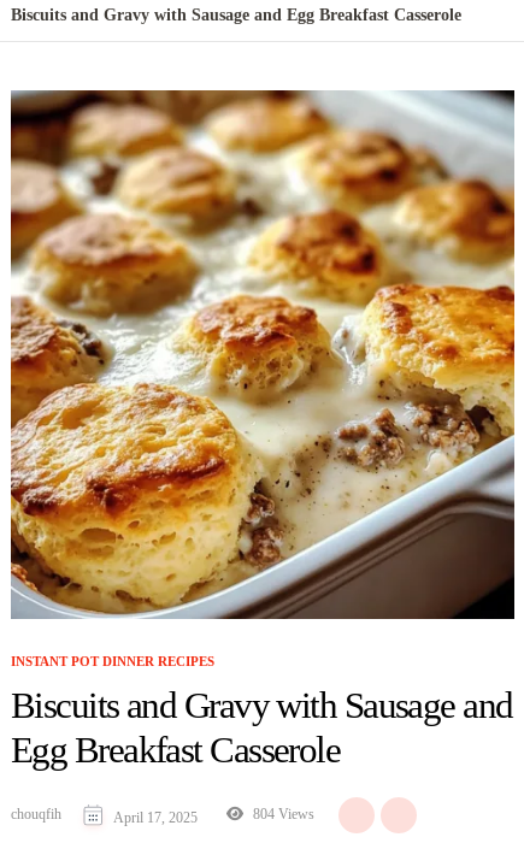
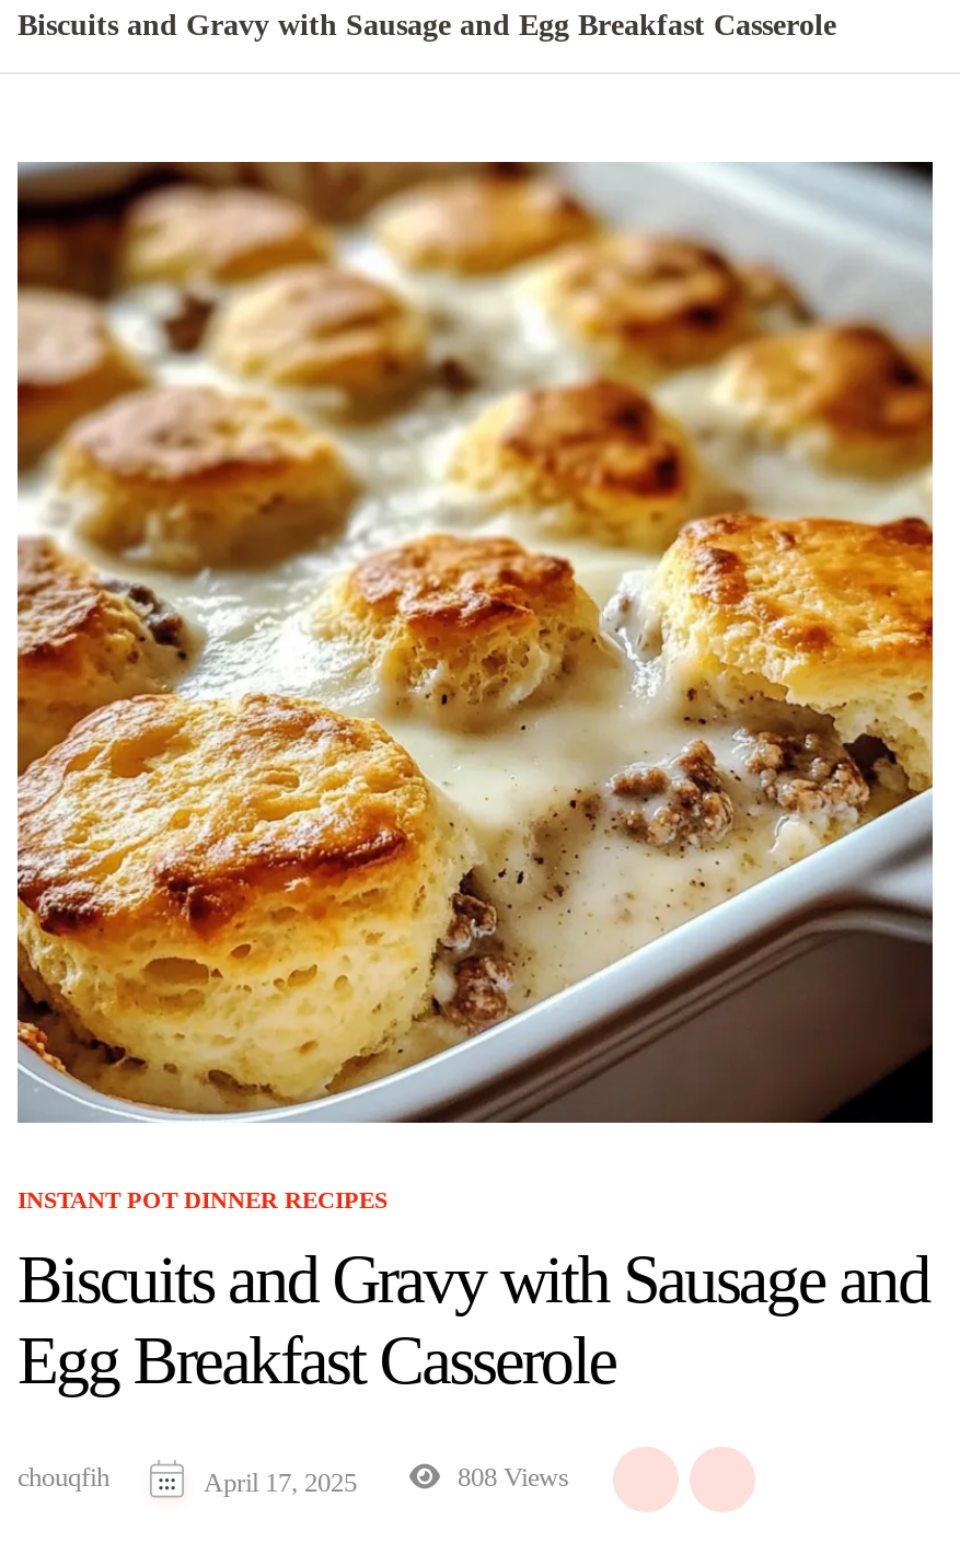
- 804 Views
+ 808 Views
